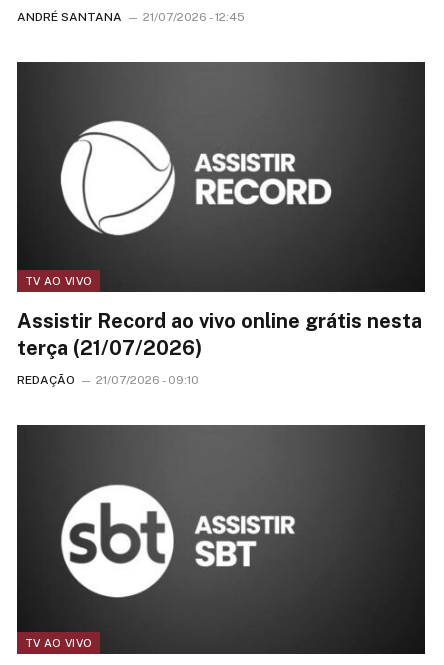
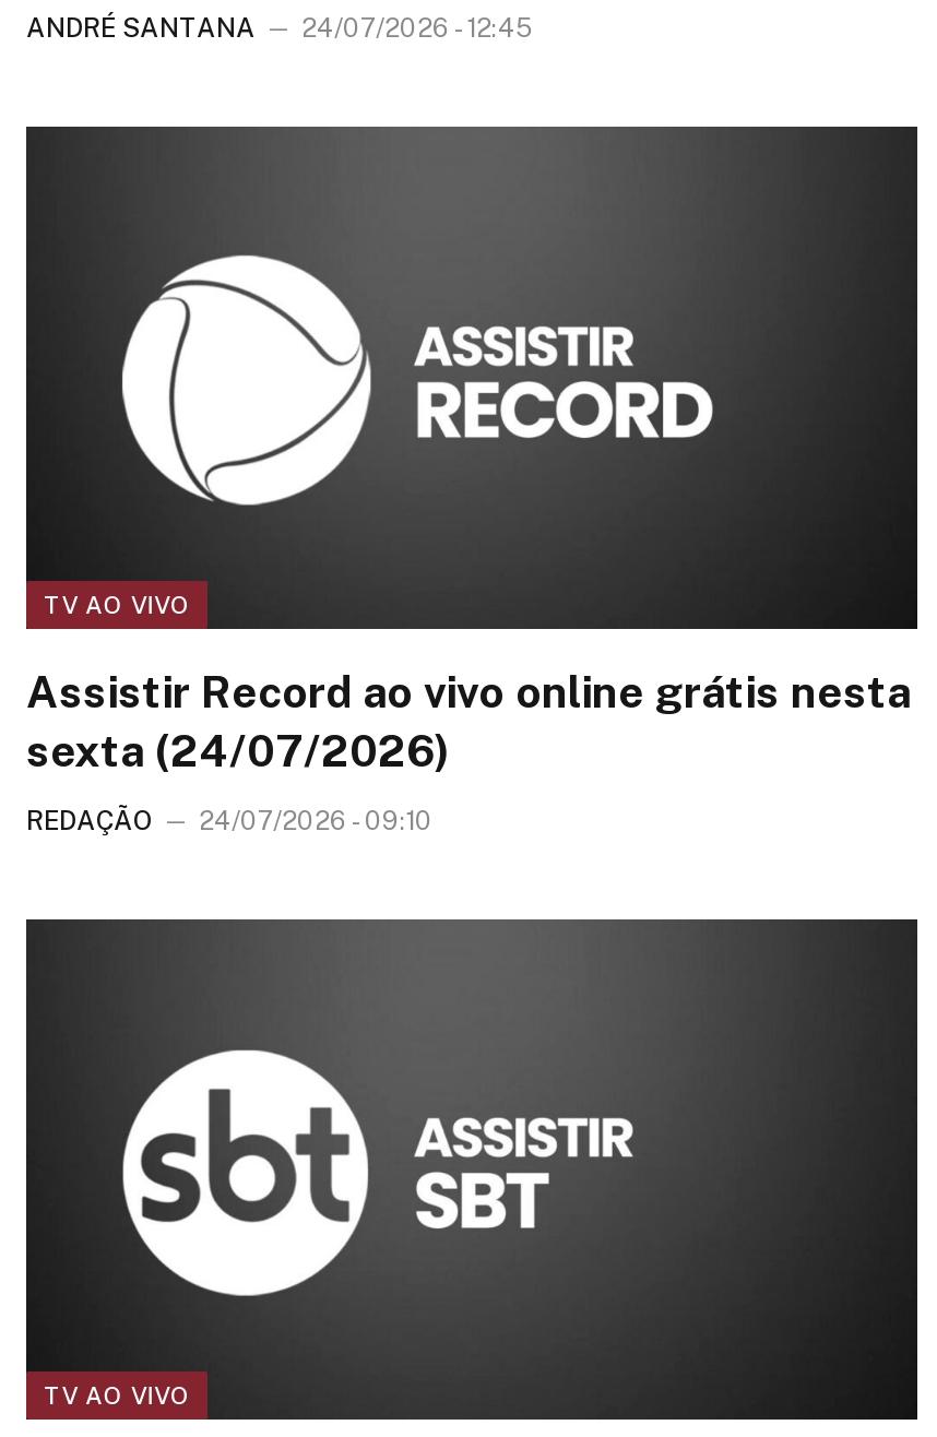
- ANDRÉ SANTANA 21/07/2026 - 12:45
+ ANDRÉ SANTANA 24/07/2026 - 12:45

- terça (21/07/2026)
+ sexta (24/07/2026)

- REDAÇÃO 21/07/2026 - 09:10
+ REDAÇÃO 24/07/2026 - 09:10
